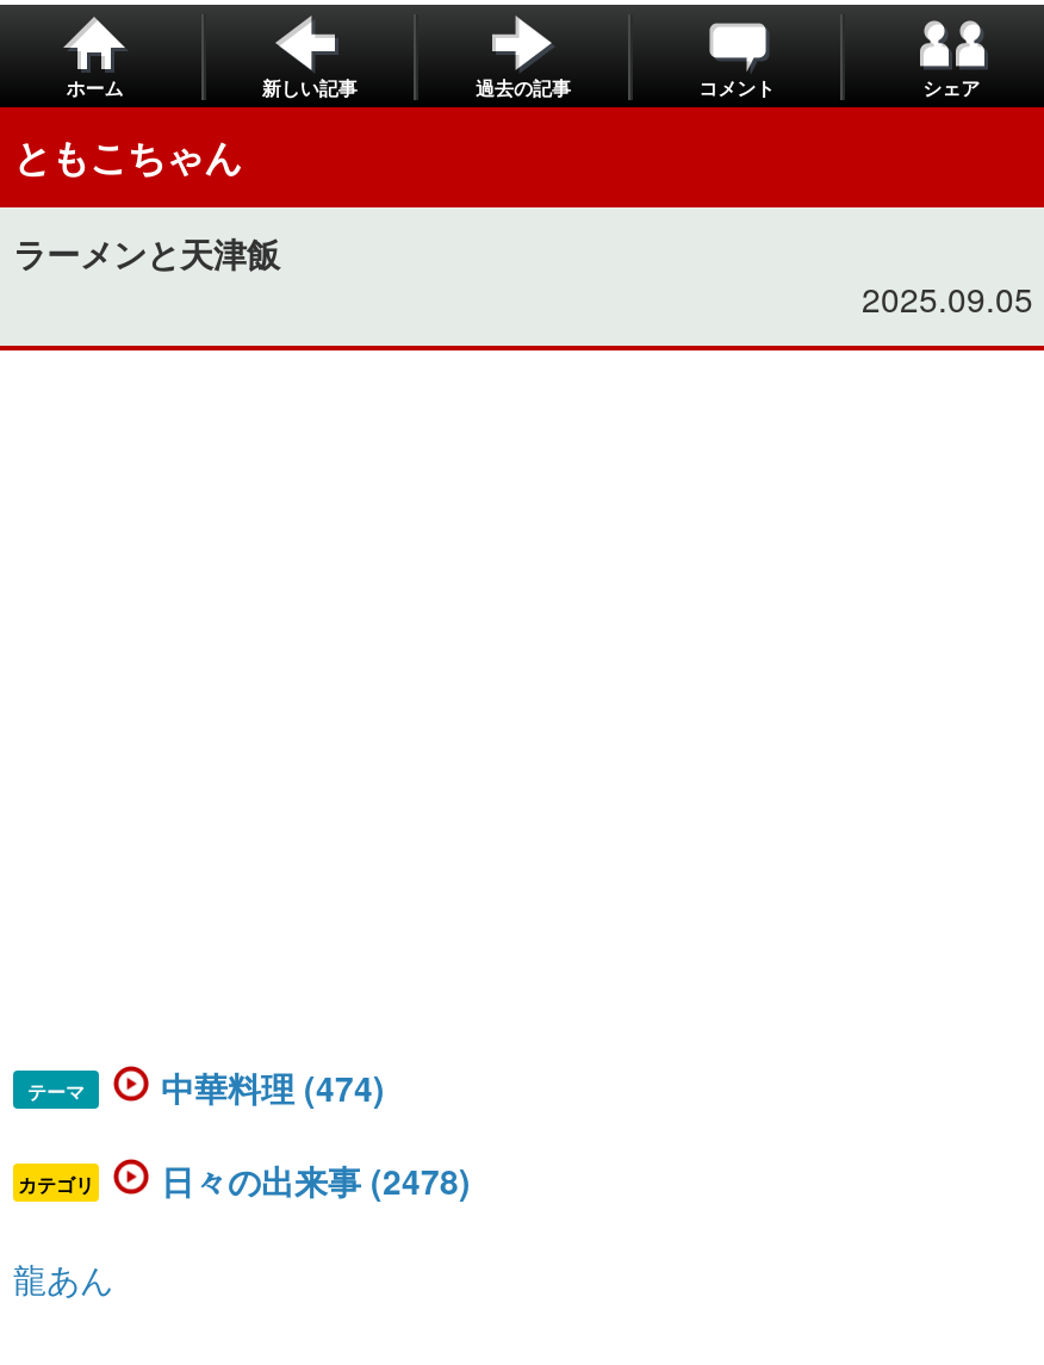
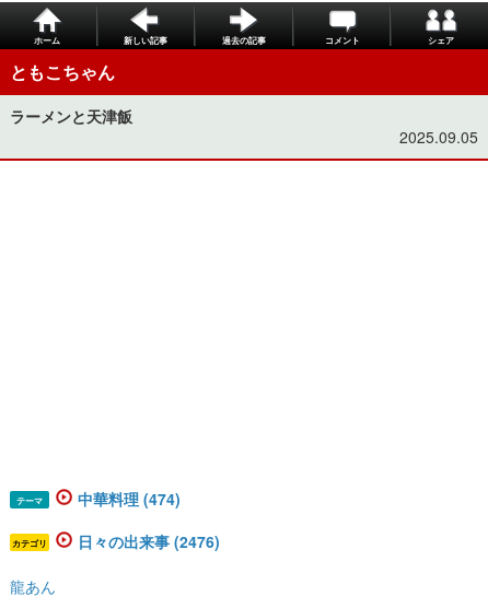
- 日々の出来事 (2478)
+ 日々の出来事 (2476)
